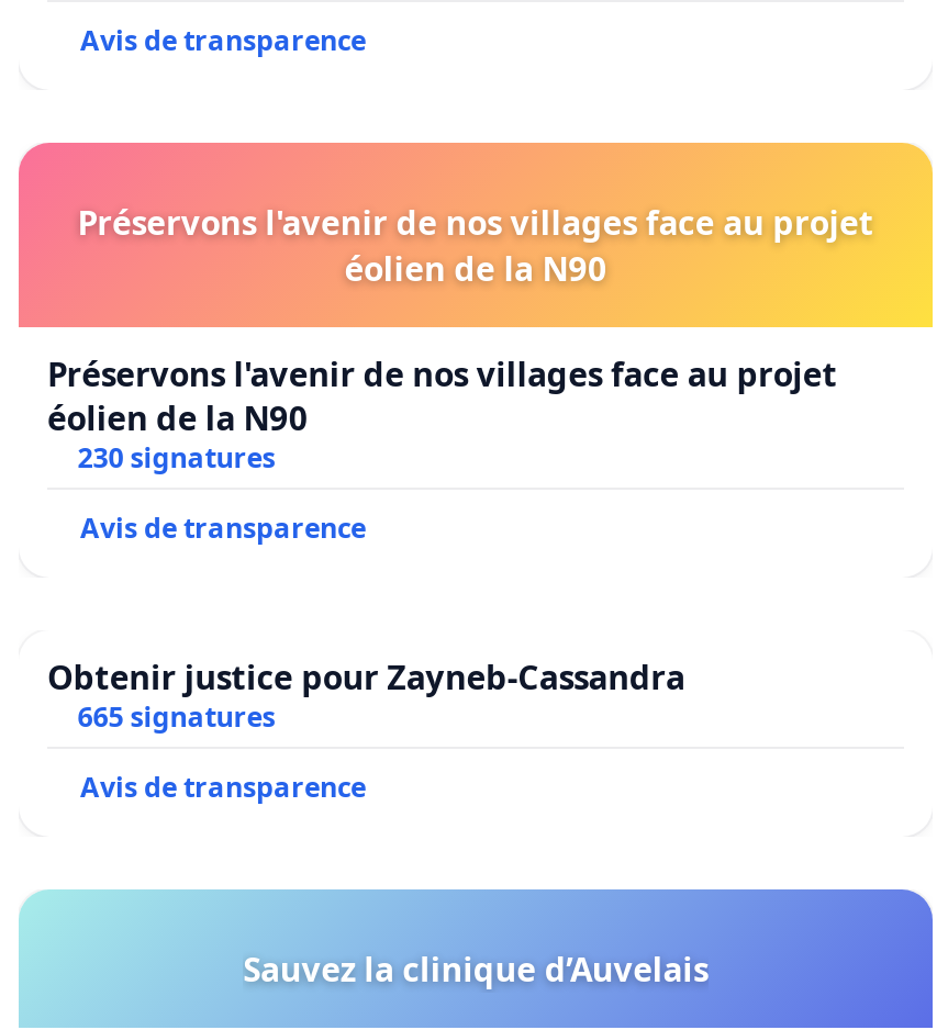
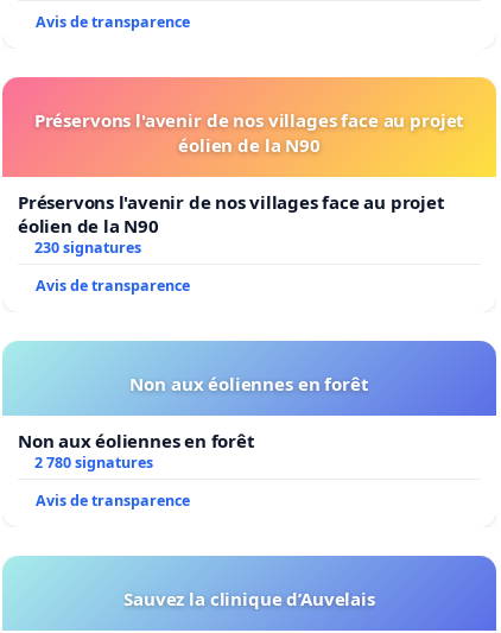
- Obtenir justice pour Zayneb-Cassandra
- 665 signatures
+ Non aux éoliennes en forêt
+ Non aux éoliennes en forêt
+ 2 780 signatures
